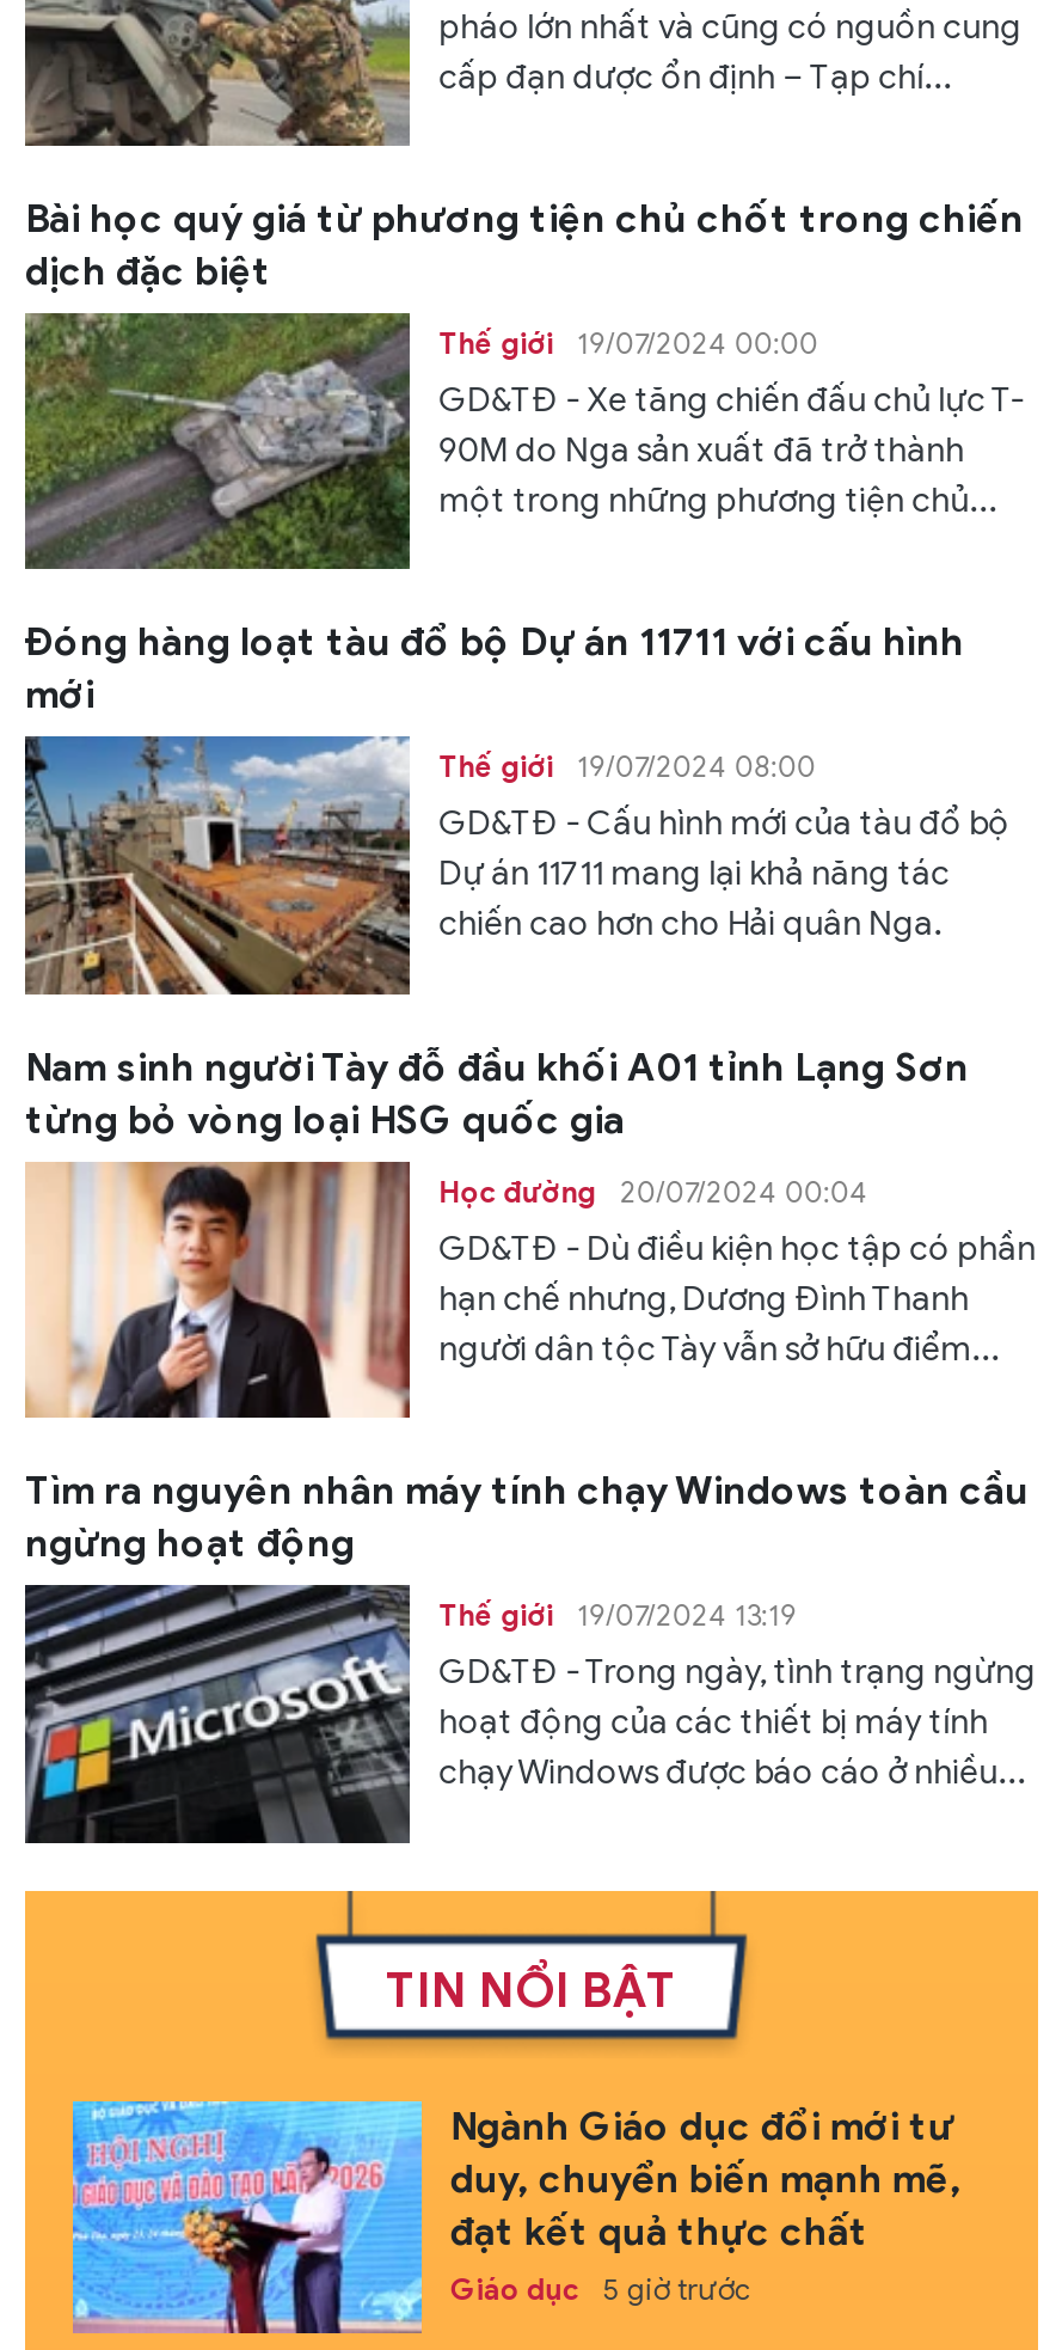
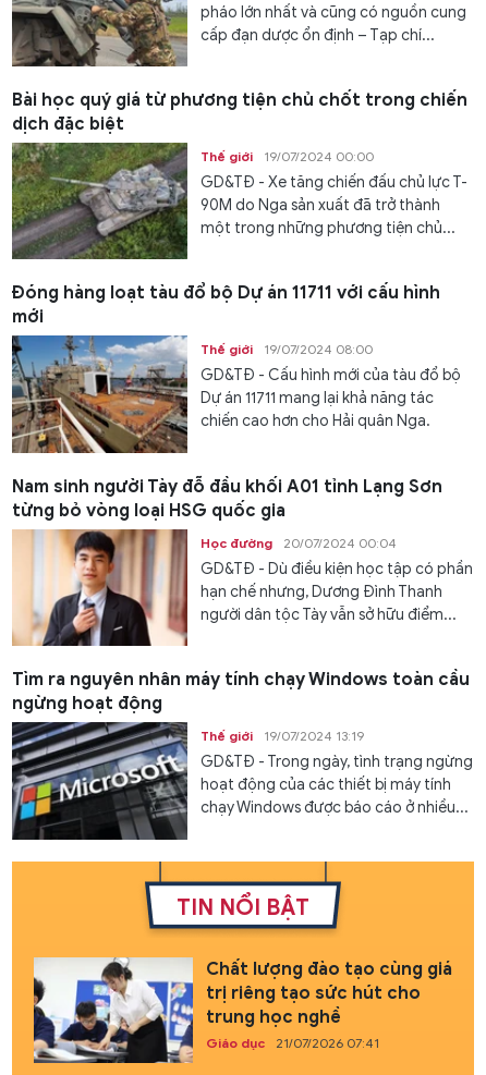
- [image]
- Ngành Giáo dục đổi mới tư
- duy, chuyển biến mạnh mẽ,
- đạt kết quả thực chất
+ [image]
+ Chất lượng đào tạo cùng giá
+ trị riêng tạo sức hút cho
+ trung học nghề

- Giáo dục 5 giờ trước
+ Giáo dục 21/07/2026 07:41
